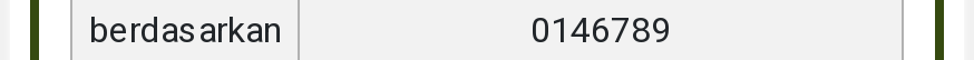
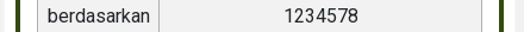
- 0146789
+ 1234578
